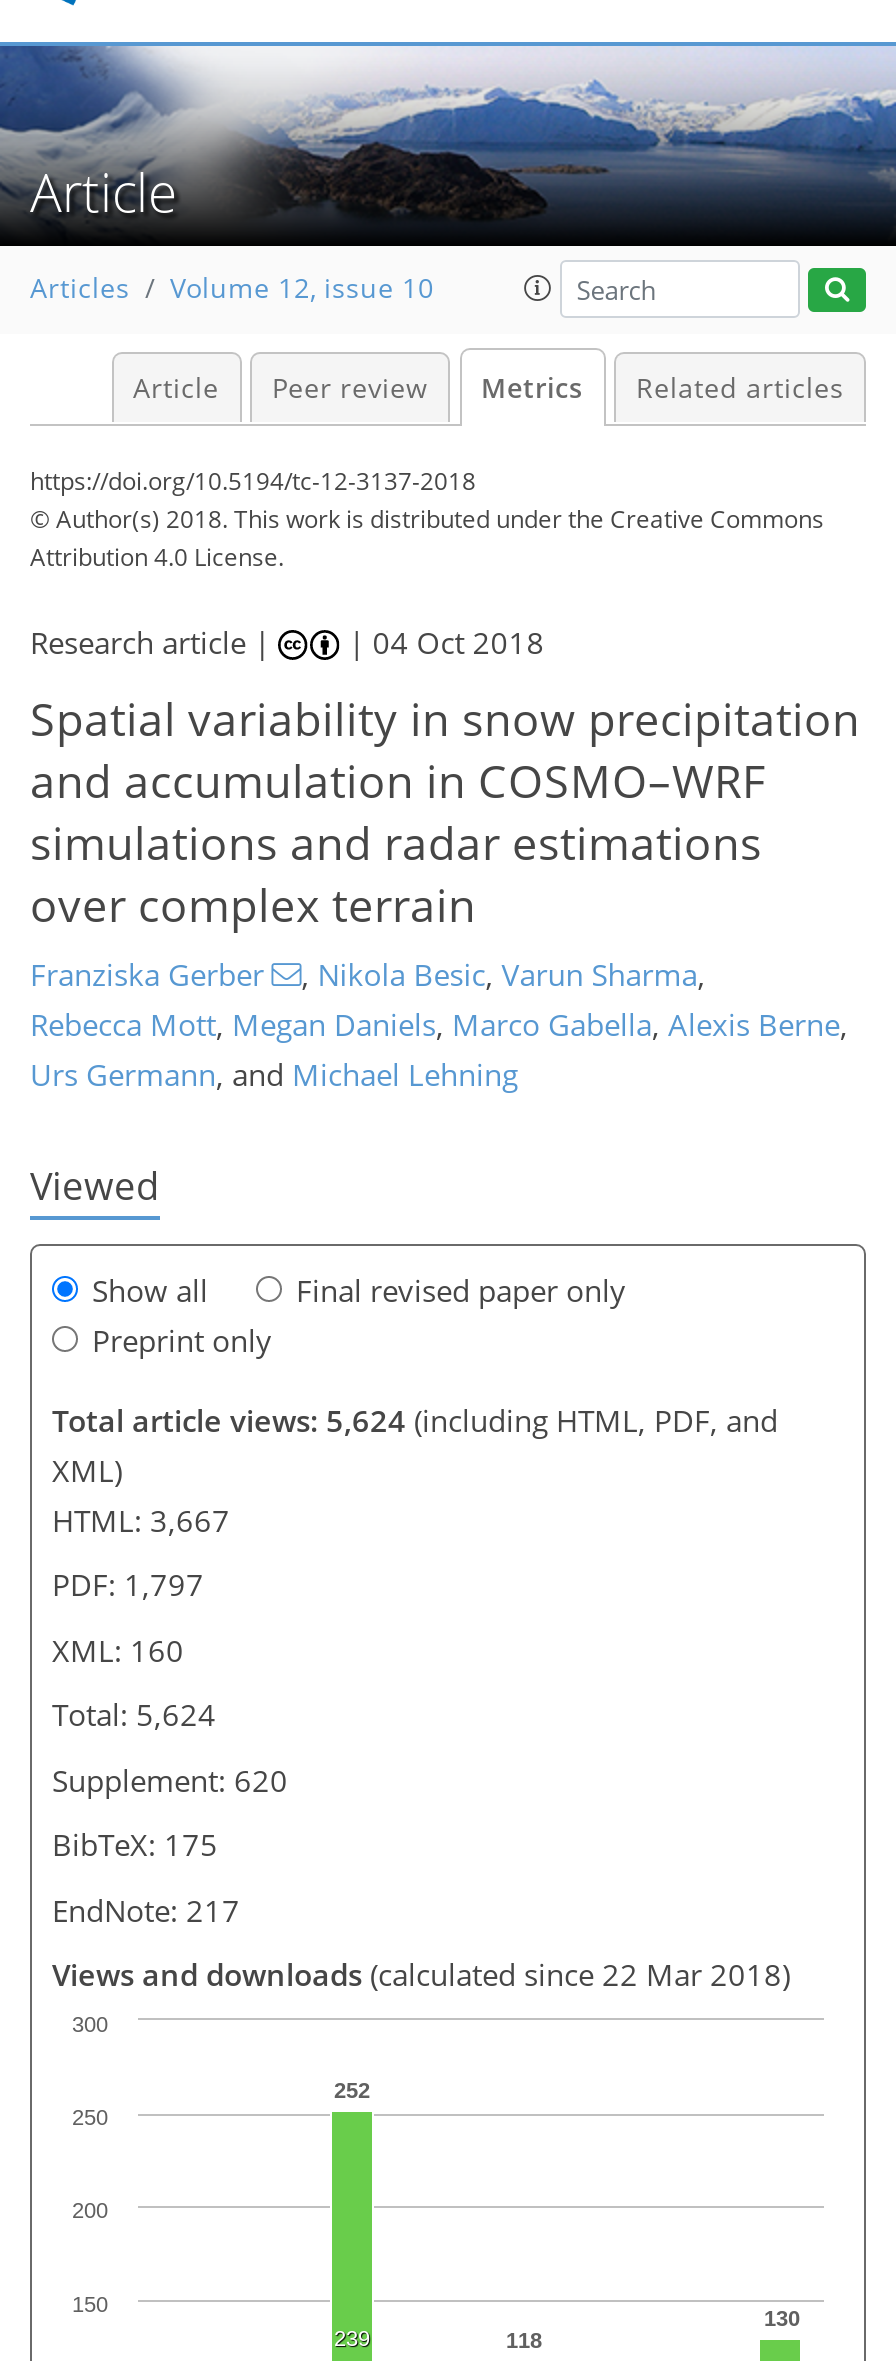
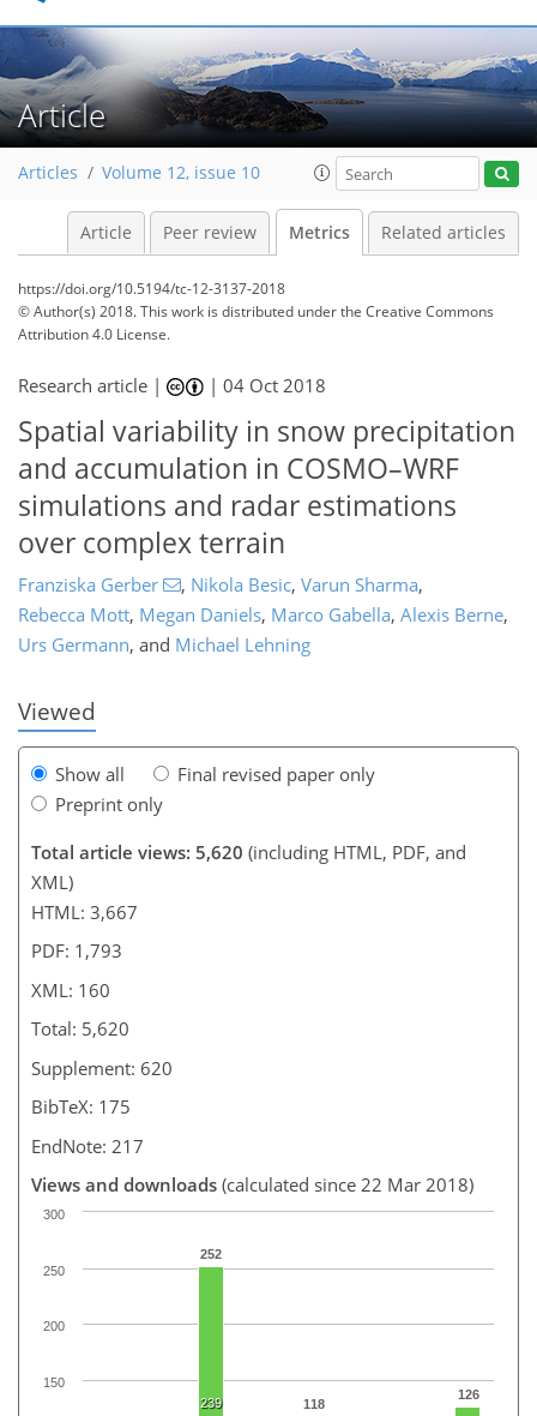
- Total article views: 5,624 (including HTML, PDF, and
+ Total article views: 5,620 (including HTML, PDF, and

- PDF: 1,797
+ PDF: 1,793

- Total: 5,624
+ Total: 5,620

- 130
+ 126
